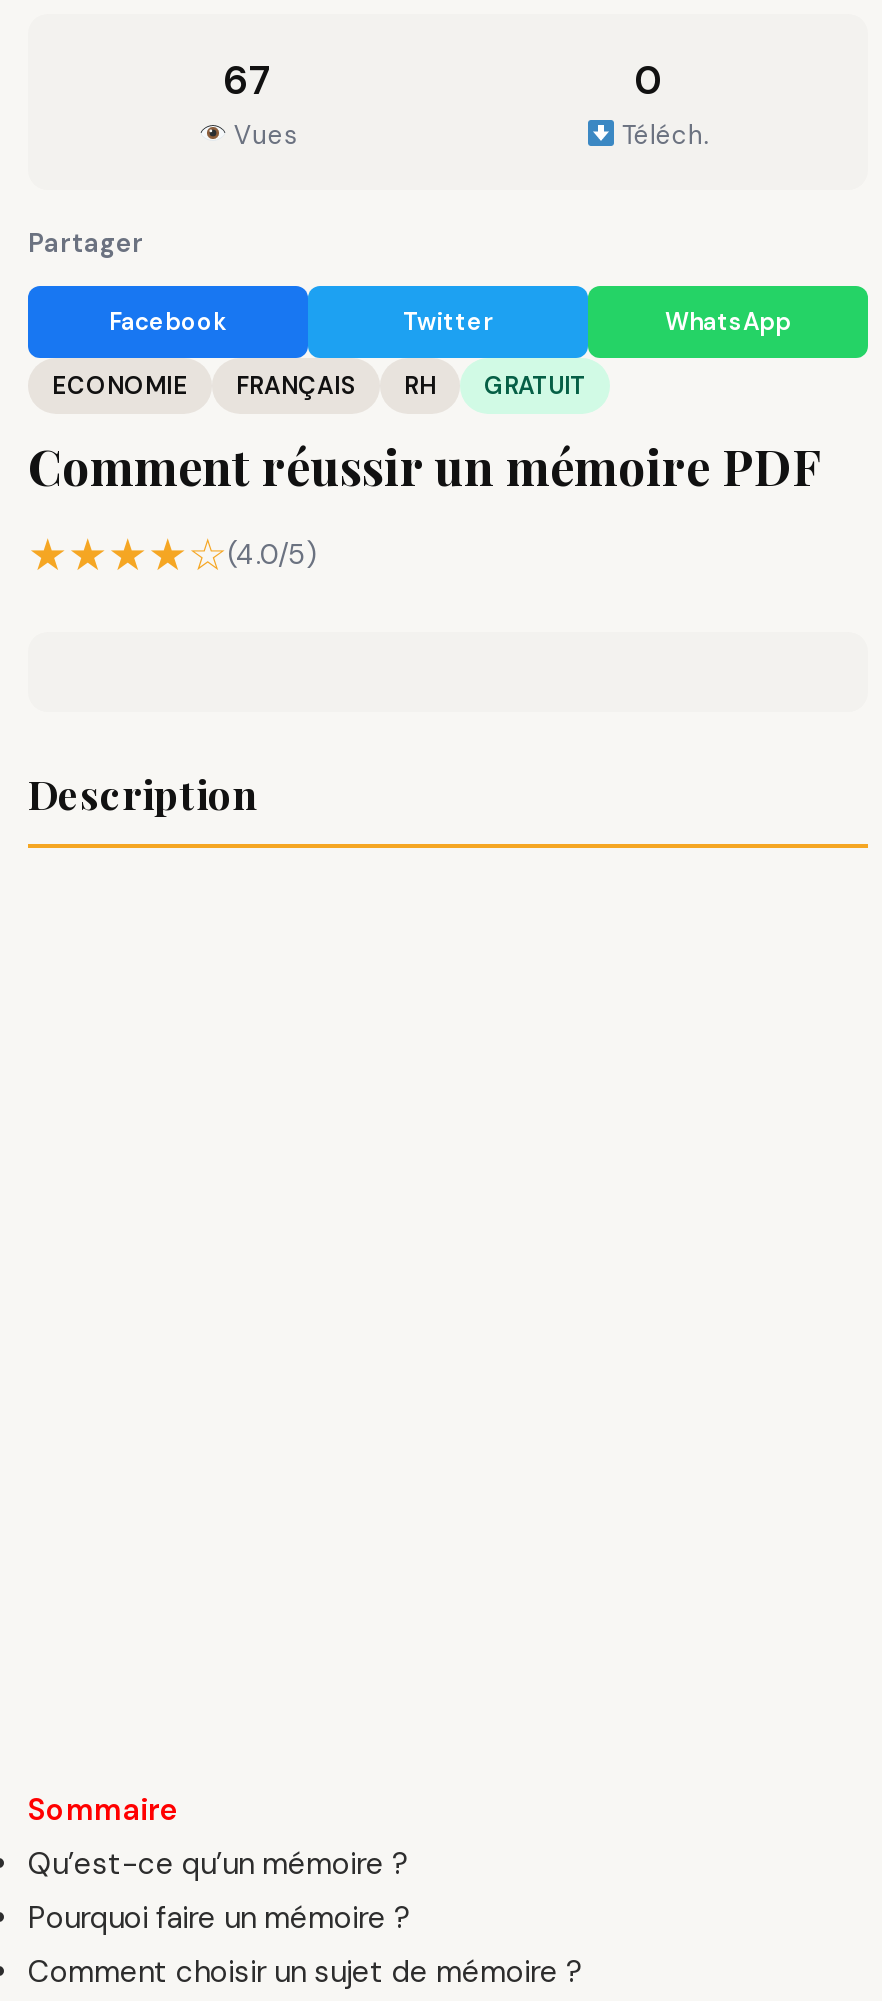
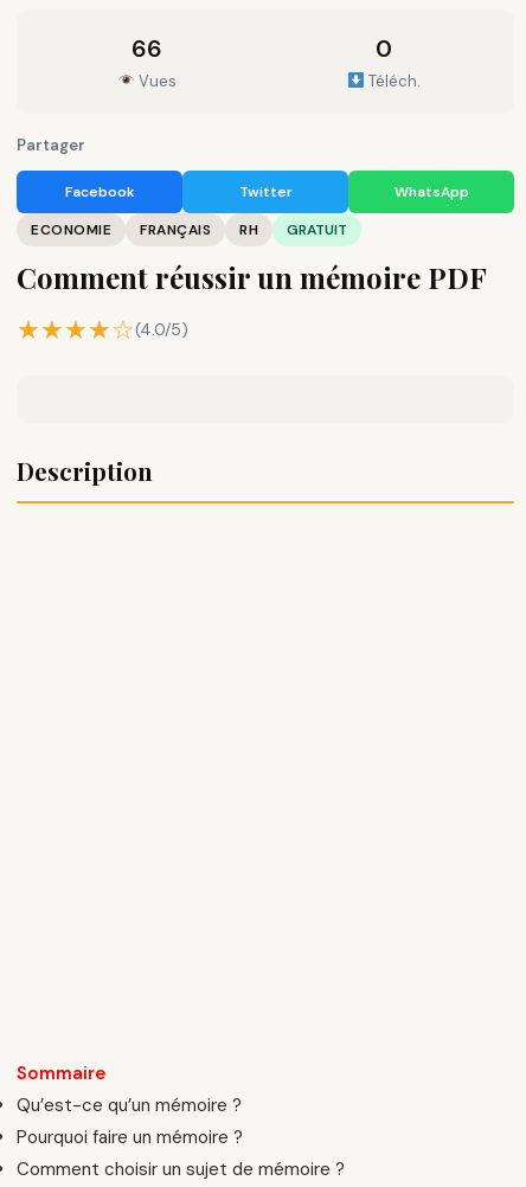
- 67
+ 66
